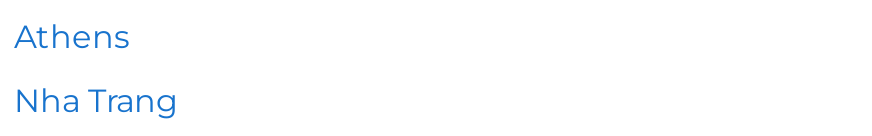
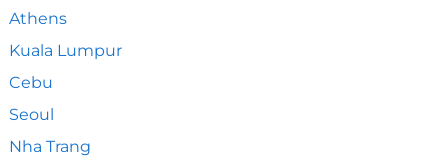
+ Kuala Lumpur
+ Cebu
+ Seoul
